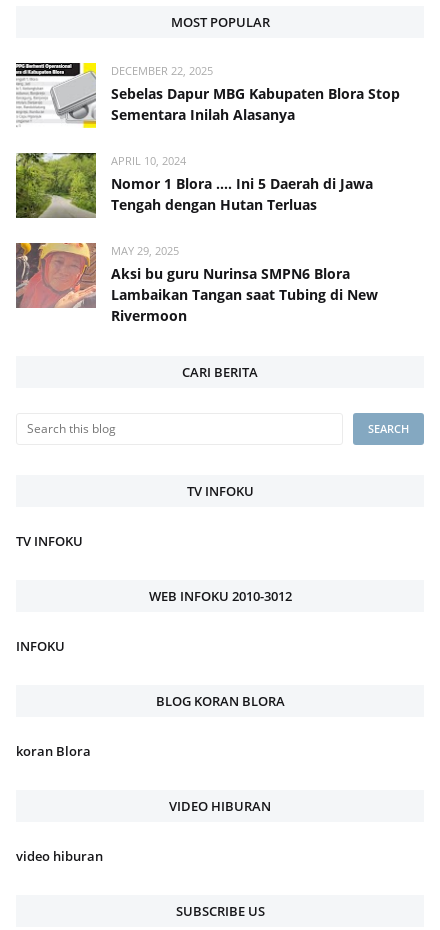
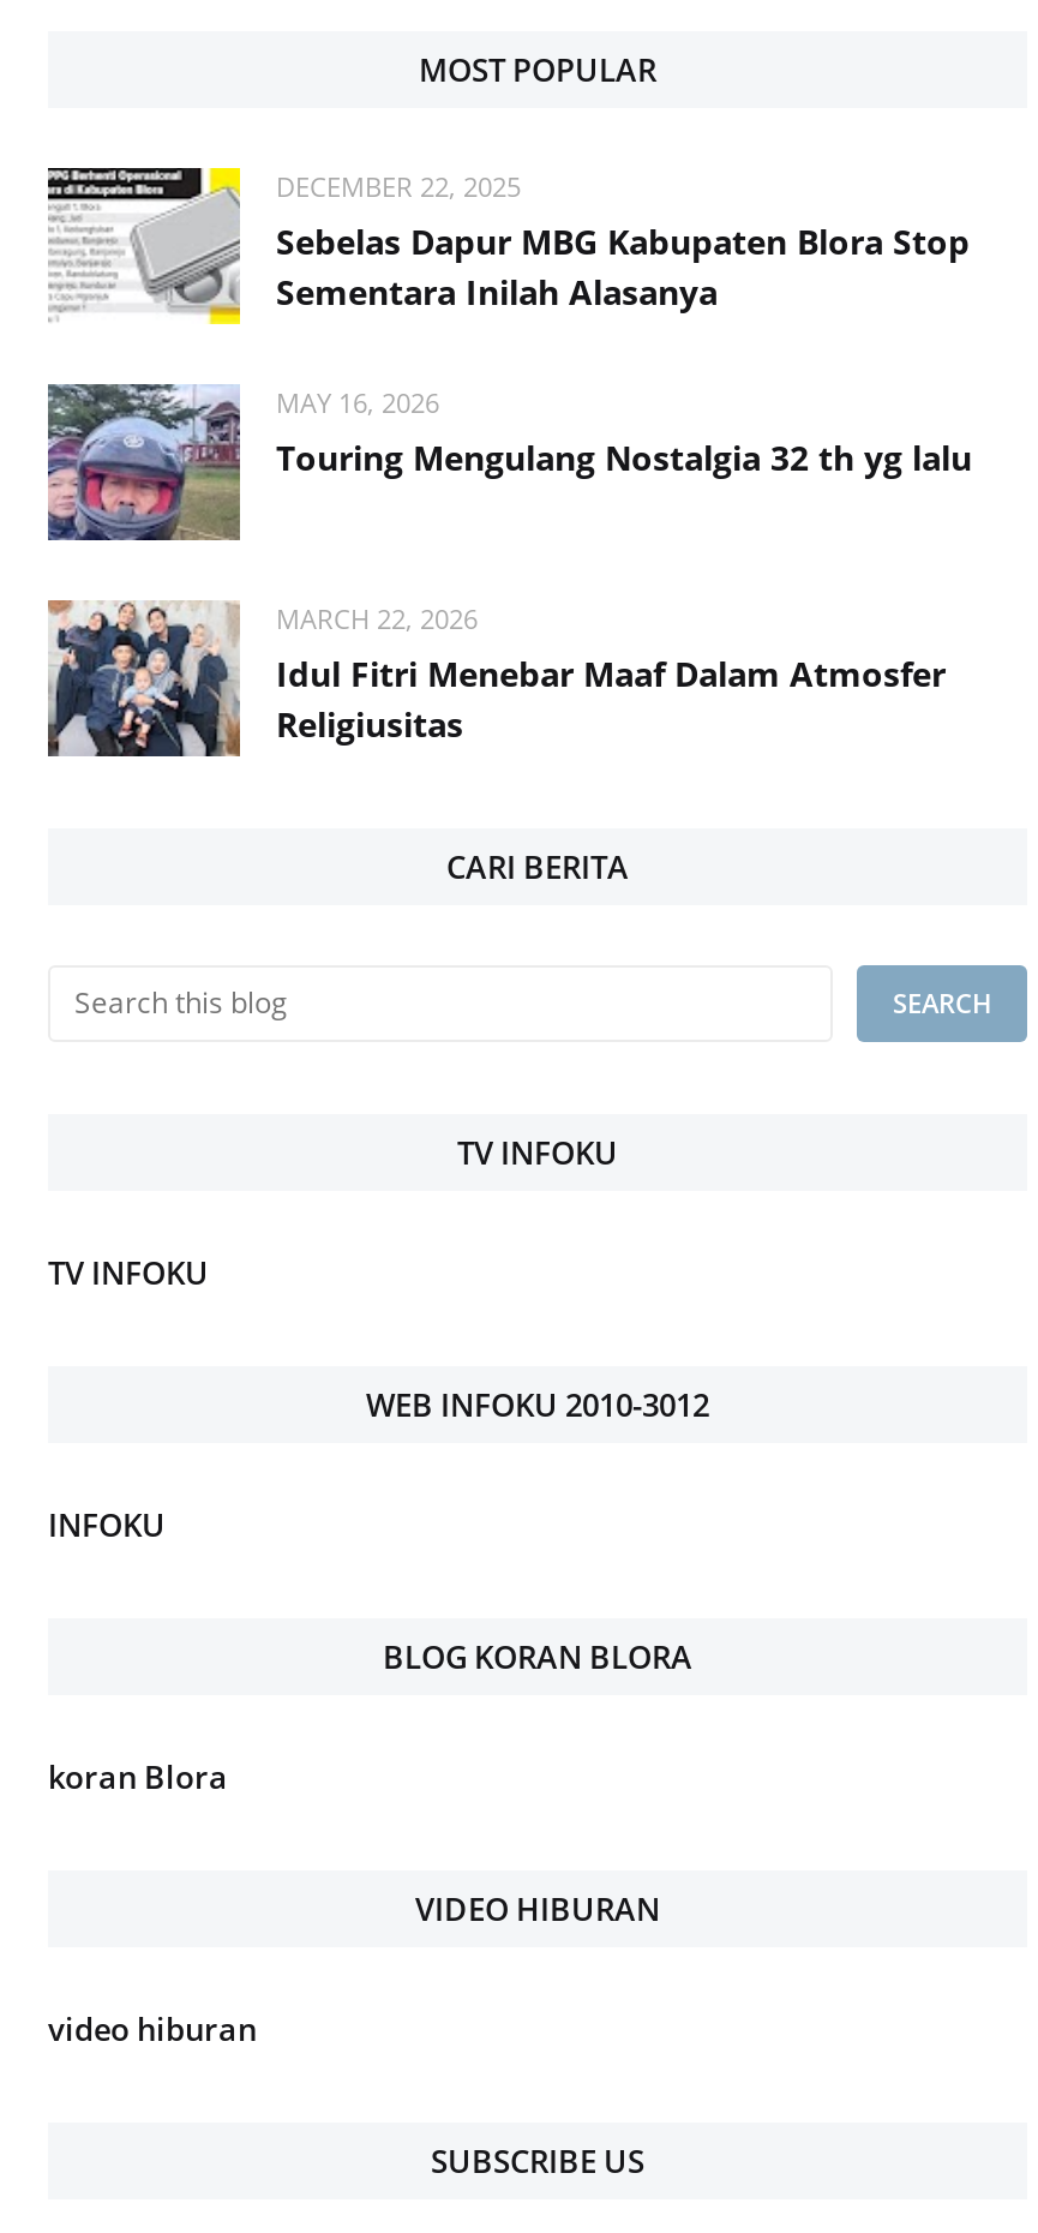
- [image]
- APRIL 10, 2024
- Nomor 1 Blora .... Ini 5 Daerah di Jawa
- Tengah dengan Hutan Terluas
+ [image]
+ MAY 16, 2026
+ Touring Mengulang Nostalgia 32 th yg lalu

- [image]
- MAY 29, 2025
- Aksi bu guru Nurinsa SMPN6 Blora
- Lambaikan Tangan saat Tubing di New
- Rivermoon
+ [image]
+ MARCH 22, 2026
+ Idul Fitri Menebar Maaf Dalam Atmosfer
+ Religiusitas
